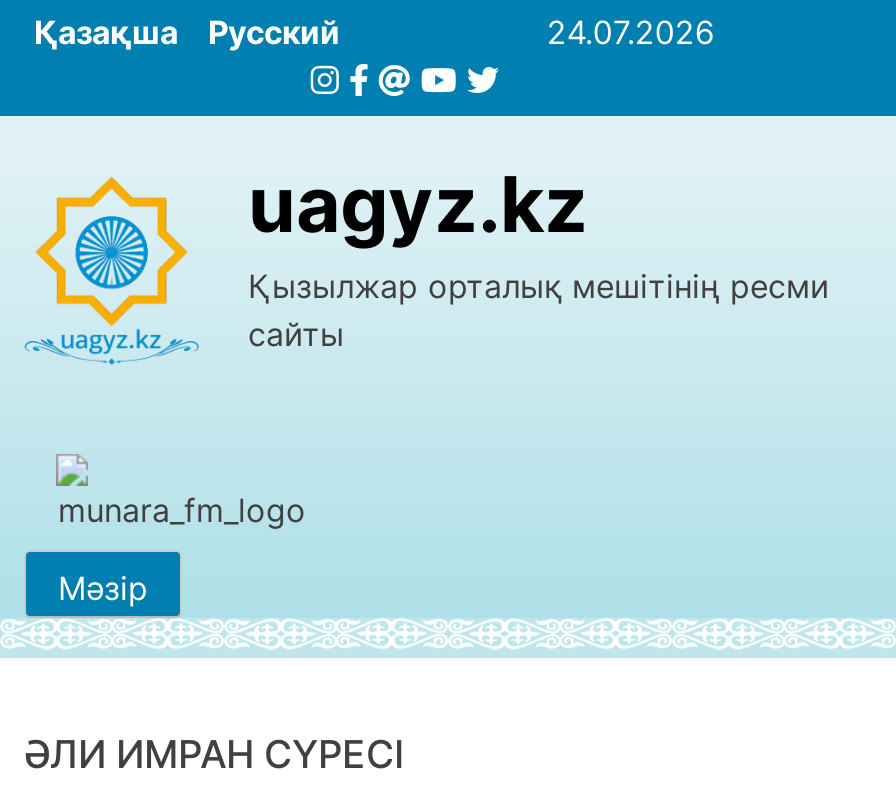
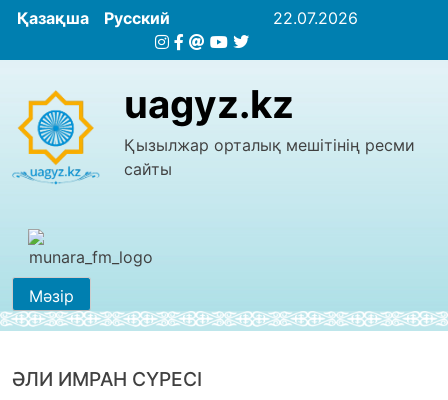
- 24.07.2026
+ 22.07.2026
